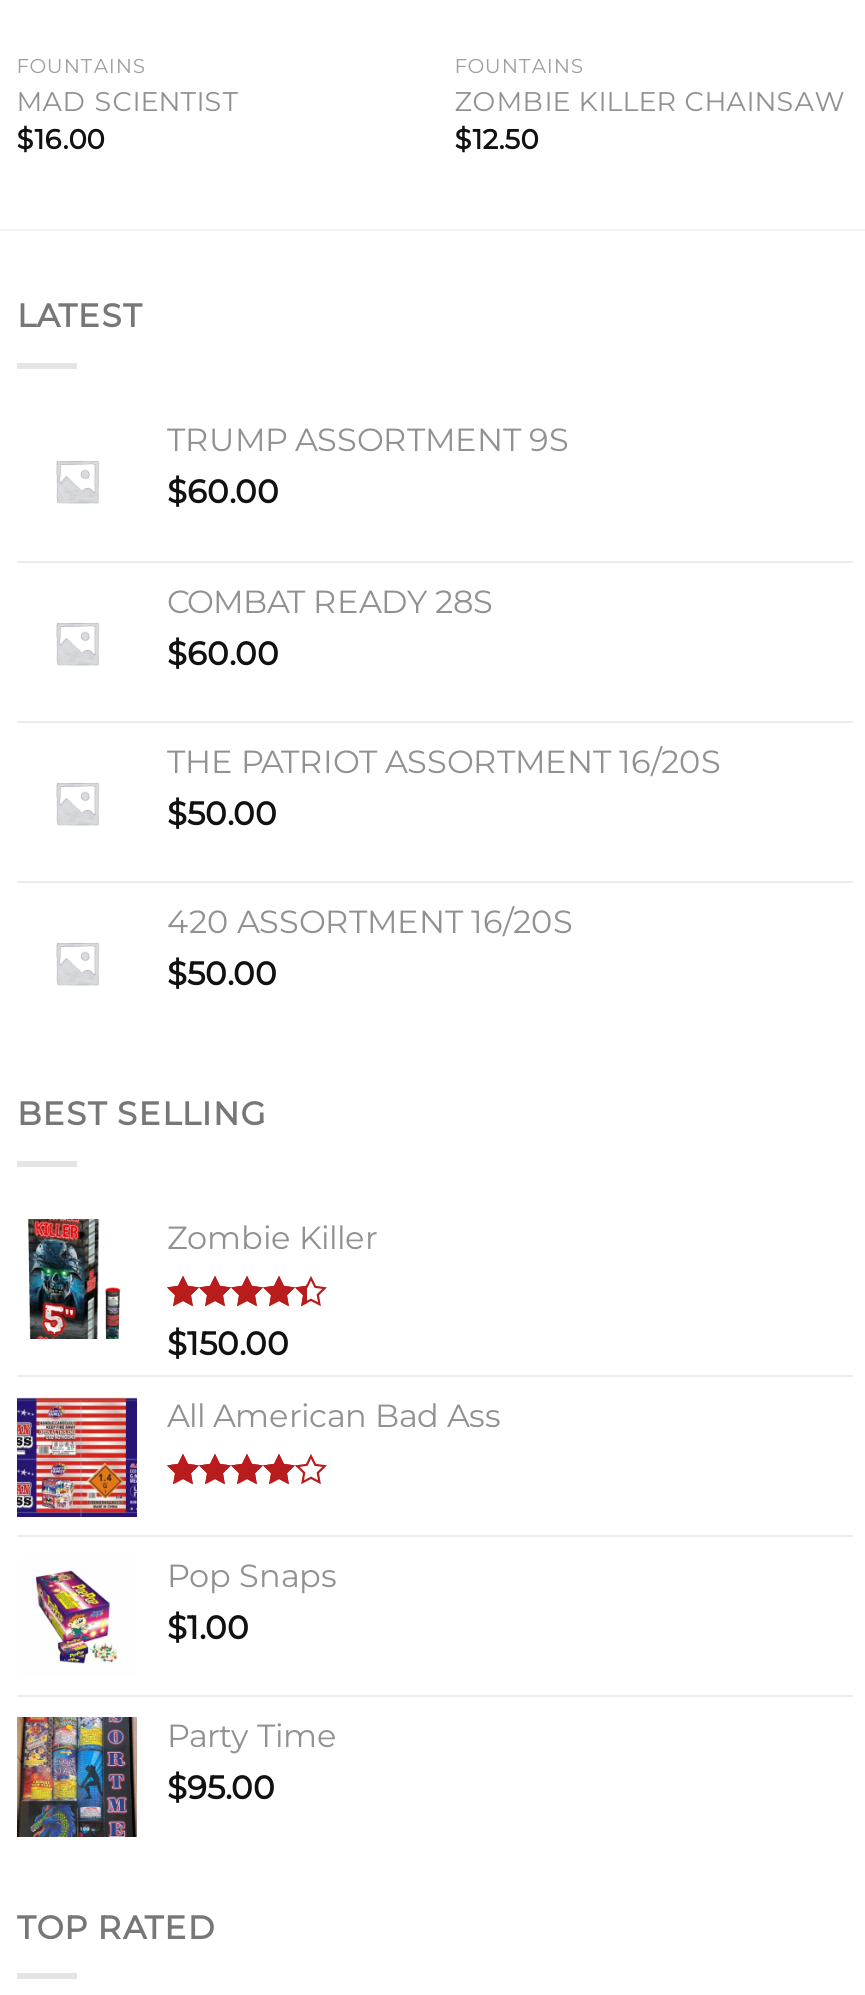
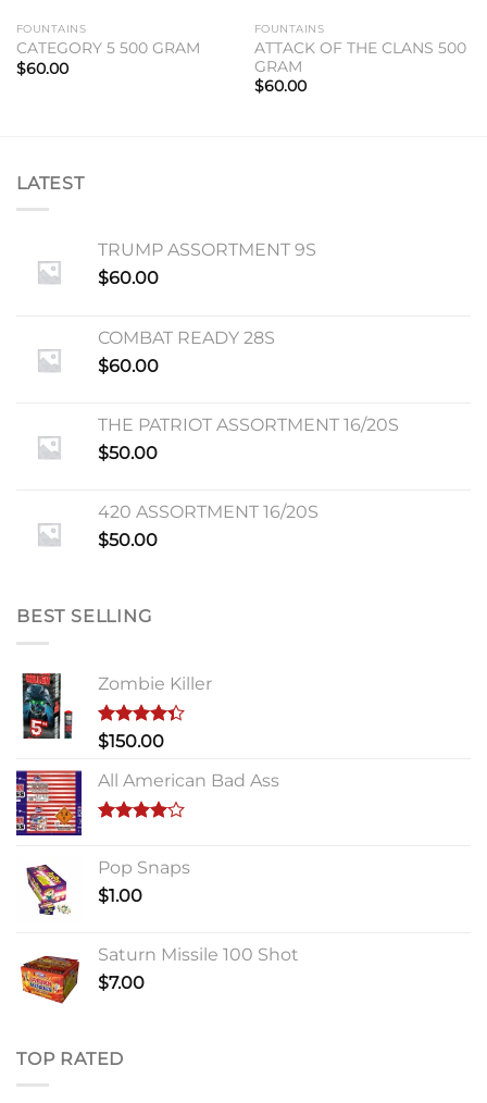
- MAD SCIENTIST
- $16.00
+ CATEGORY 5 500 GRAM
+ $60.00

- ZOMBIE KILLER CHAINSAW
- $12.50
+ ATTACK OF THE CLANS 500
+ GRAM
+ $60.00

- [image]
- Party Time
- $95.00
+ [image]
+ Saturn Missile 100 Shot
+ $7.00
